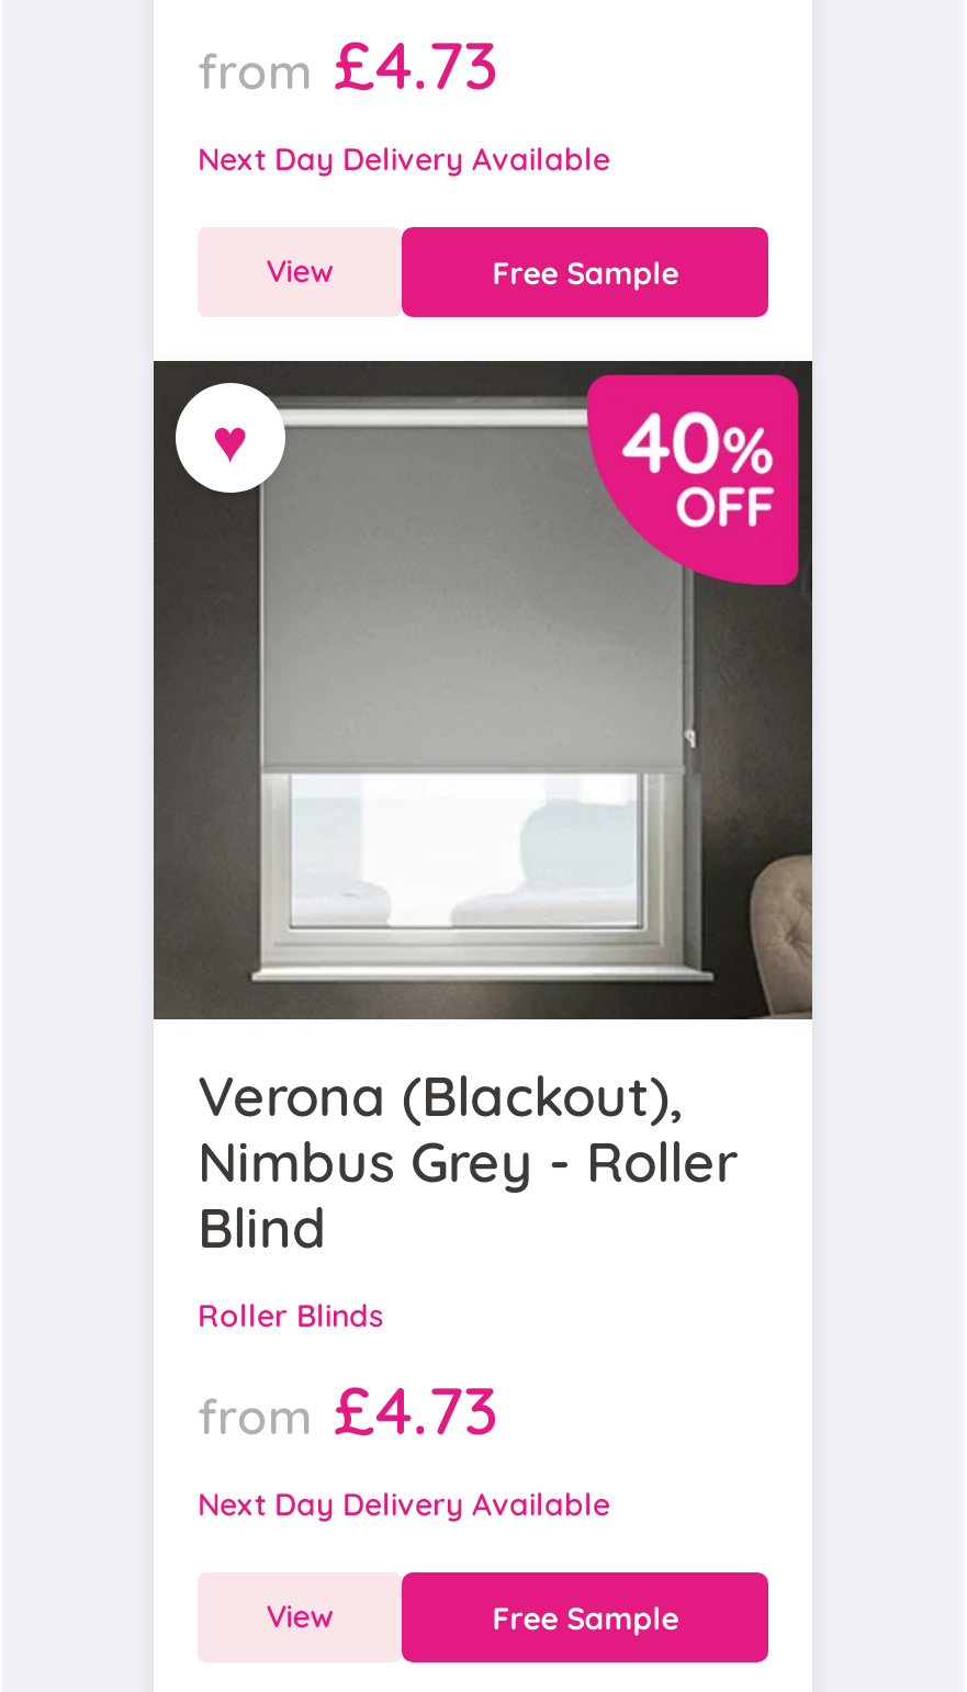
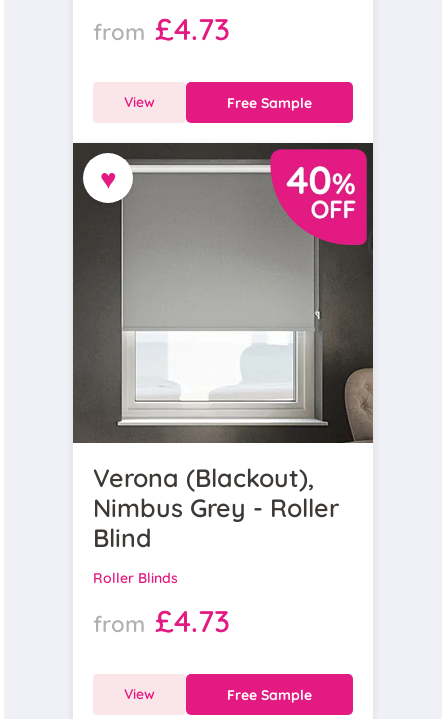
- Next Day Delivery Available

- Next Day Delivery Available
